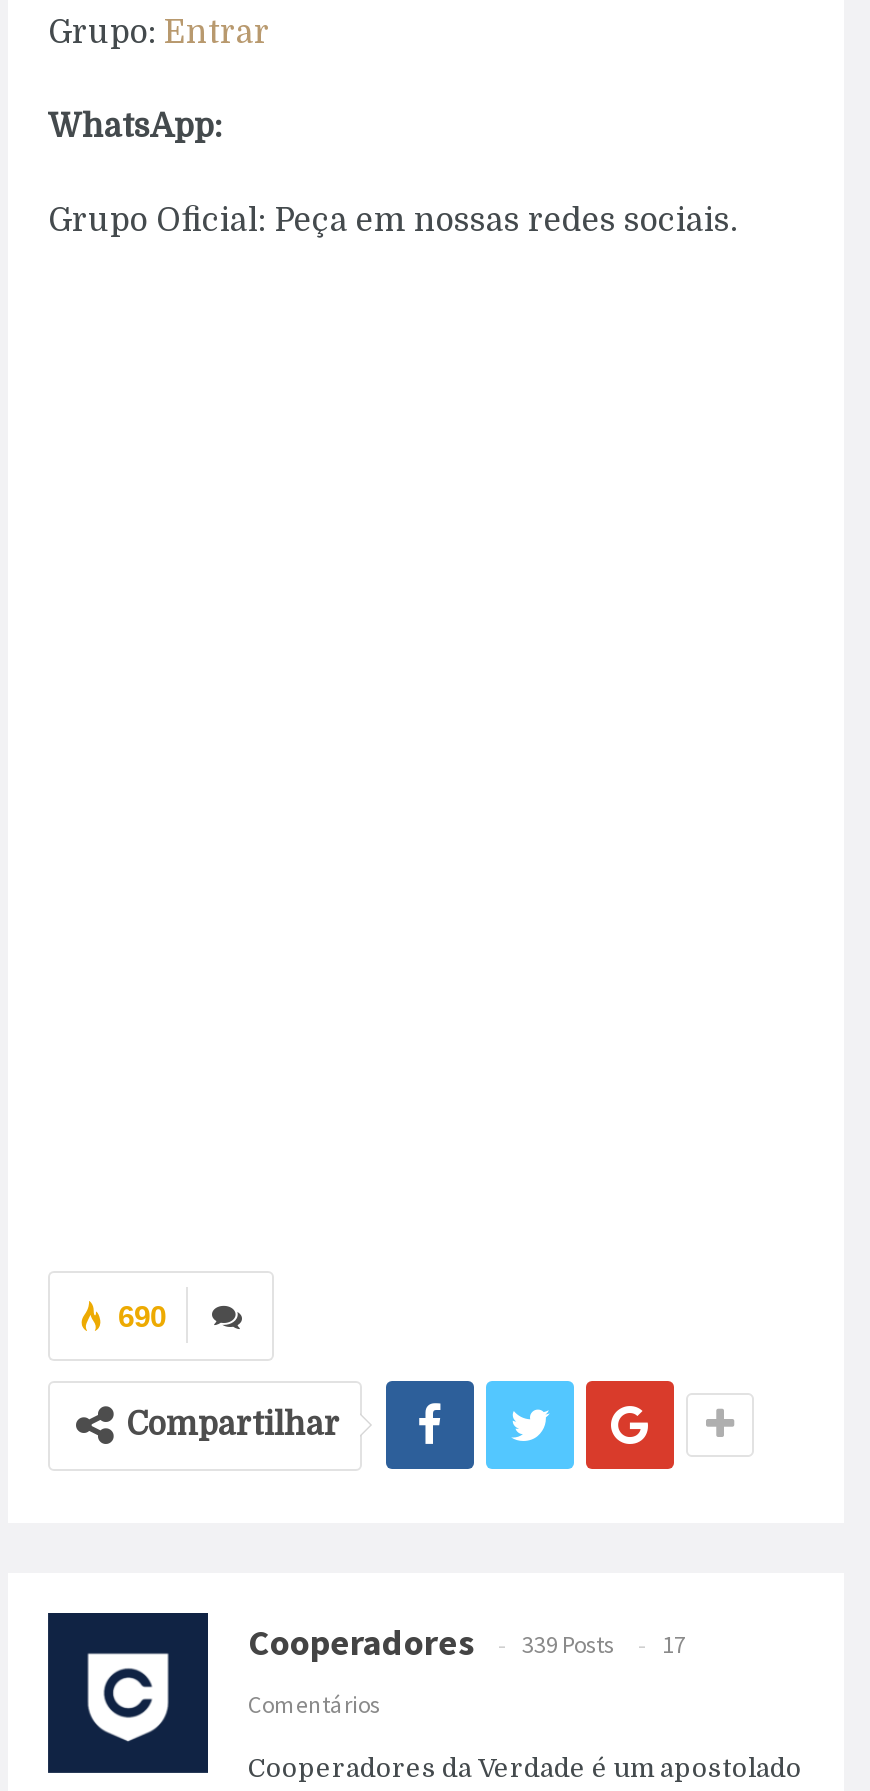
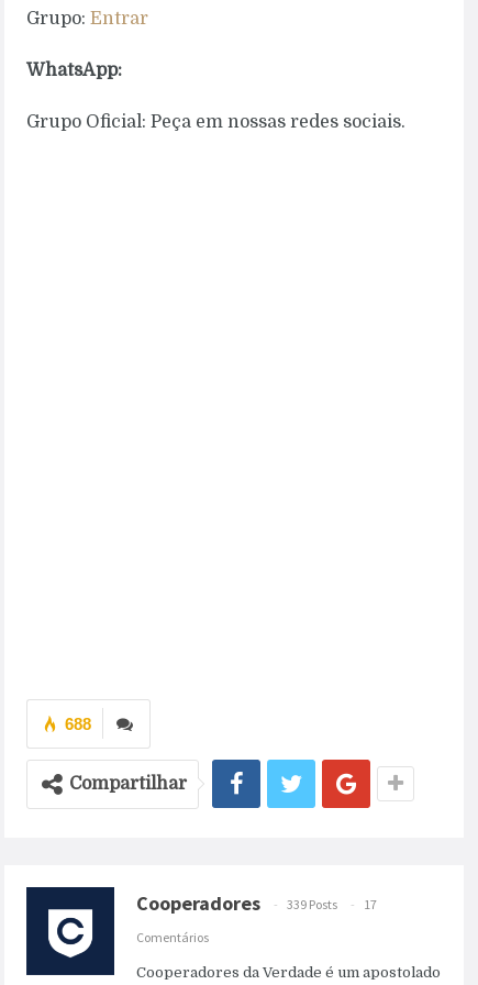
- 690
+ 688
